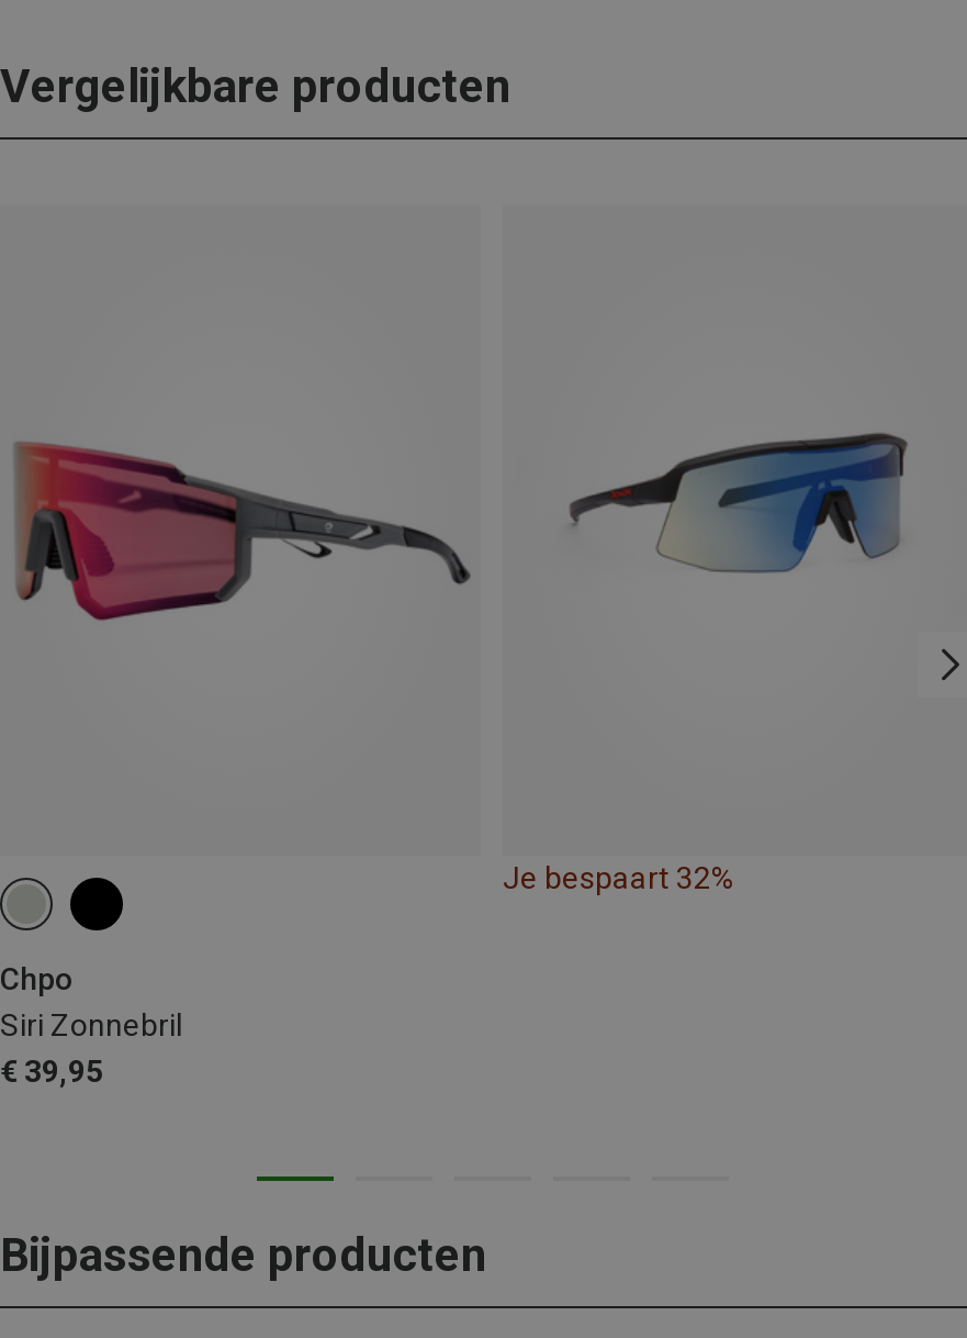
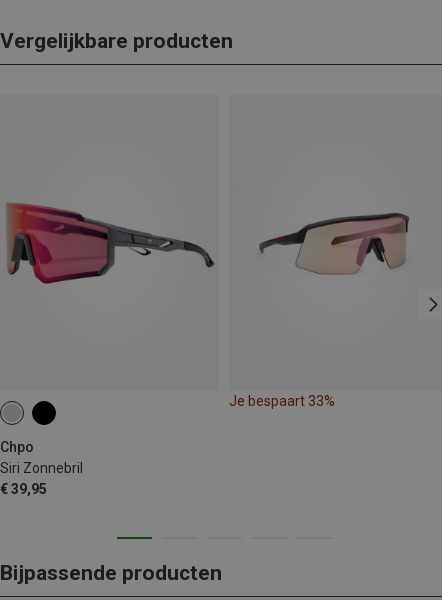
- [image]
+ [image]

- Je bespaart 32%
+ Je bespaart 33%
